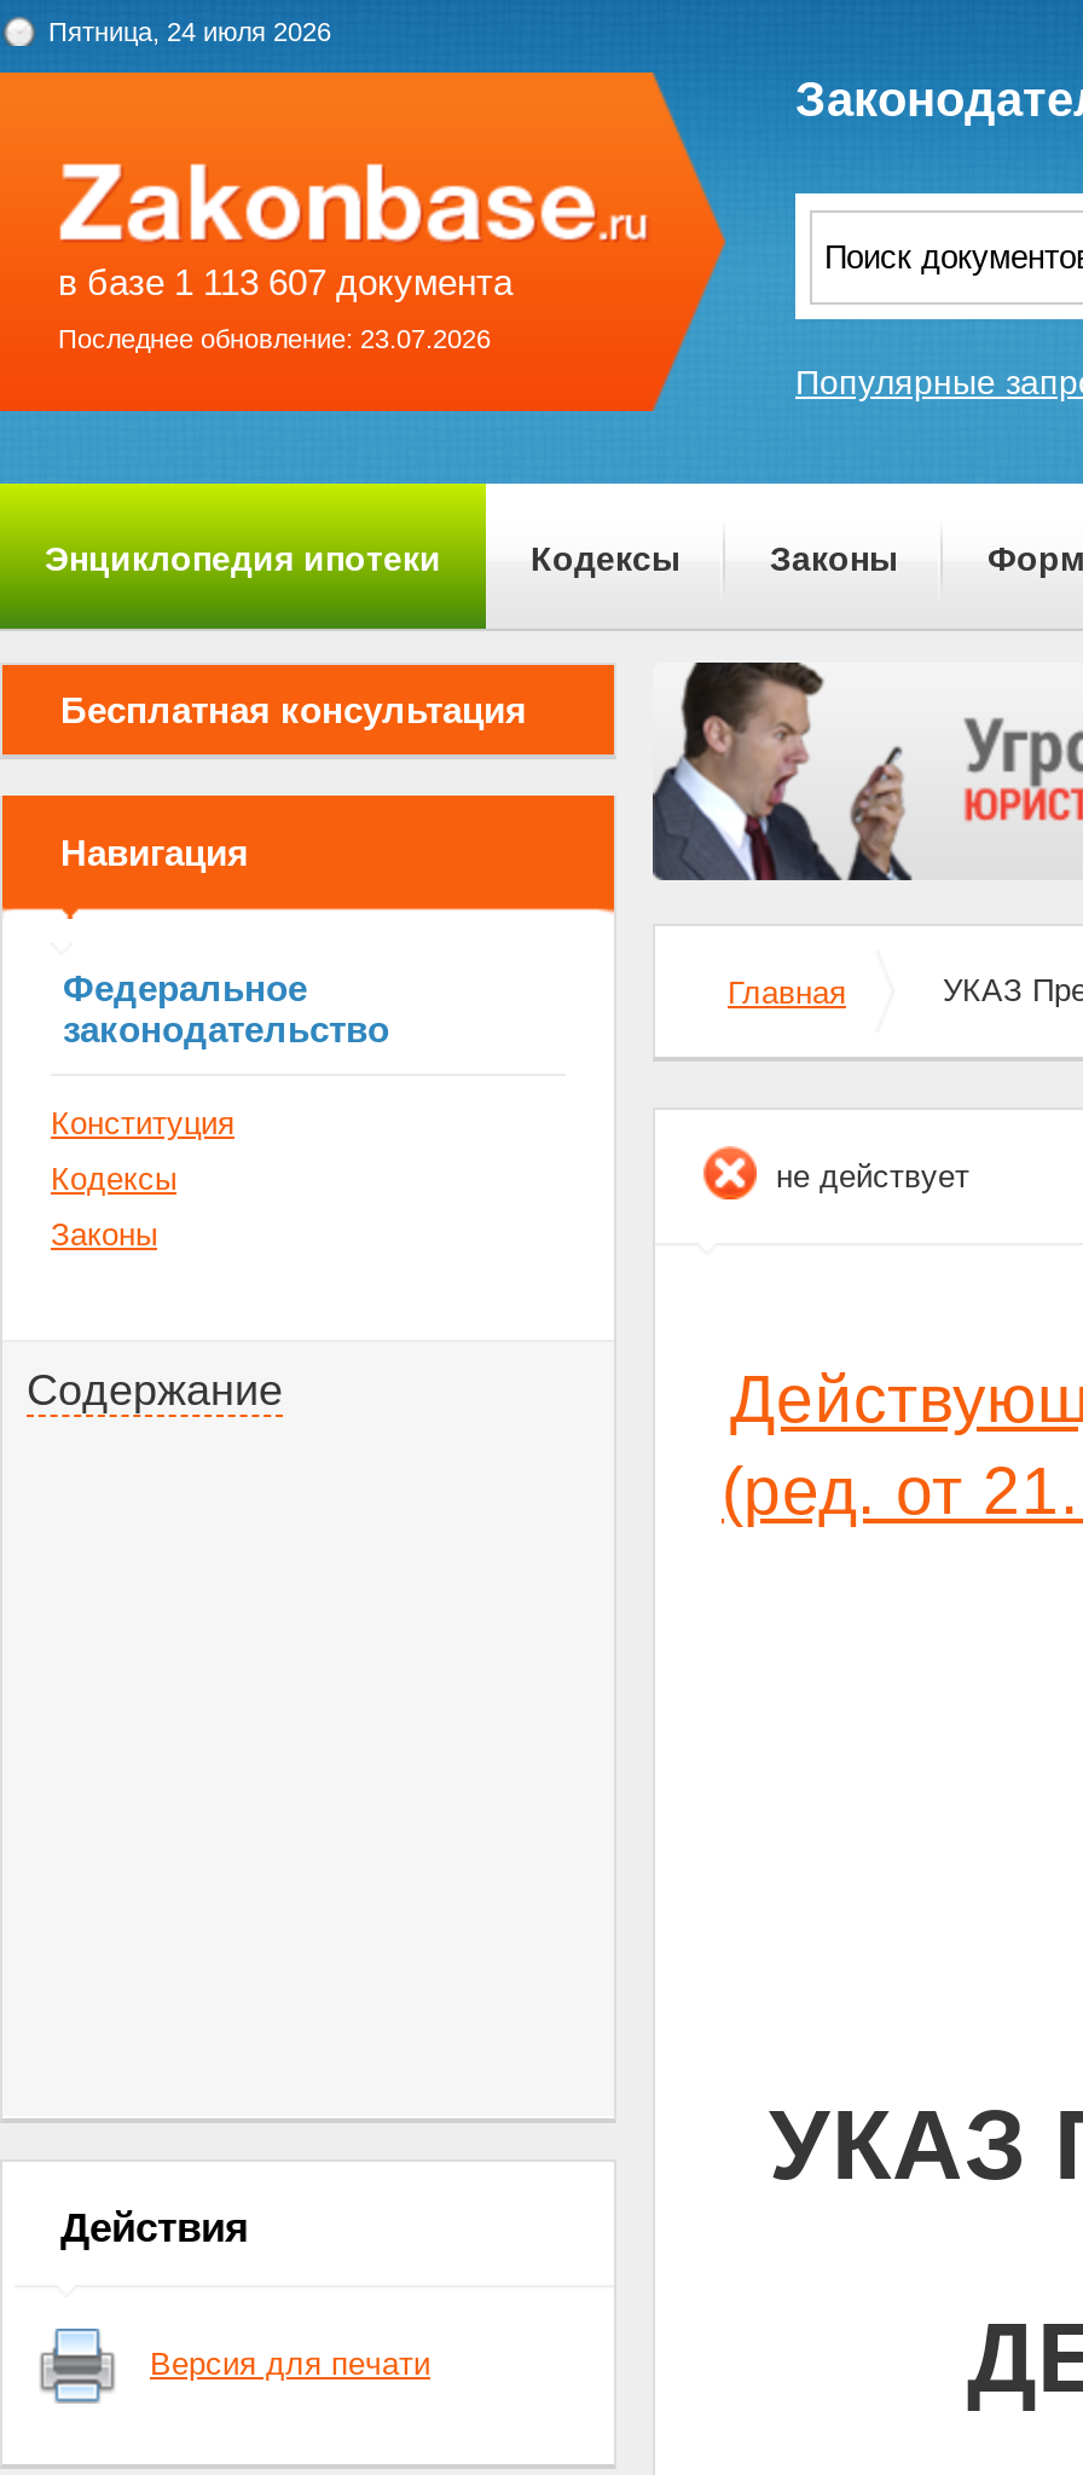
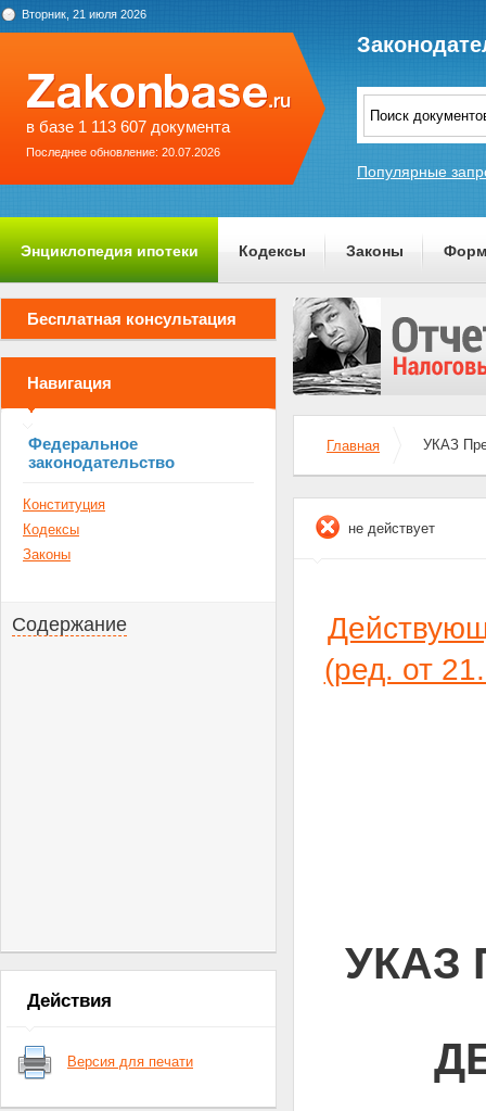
- Пятница, 24 июля 2026
+ Вторник, 21 июля 2026

- Последнее обновление: 23.07.2026
+ Последнее обновление: 20.07.2026

- [image]
+ [image]
